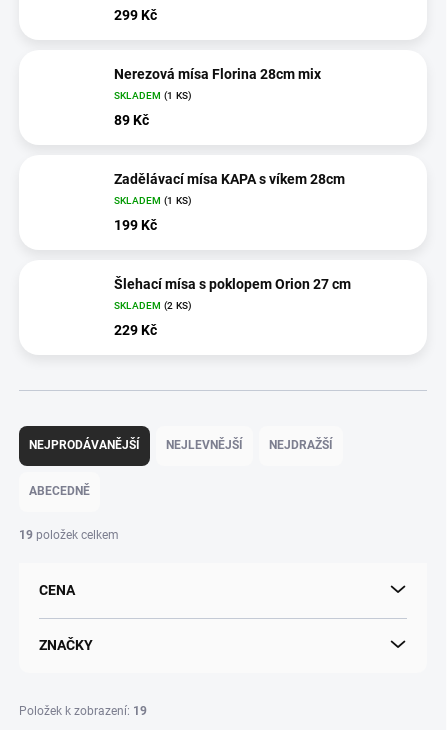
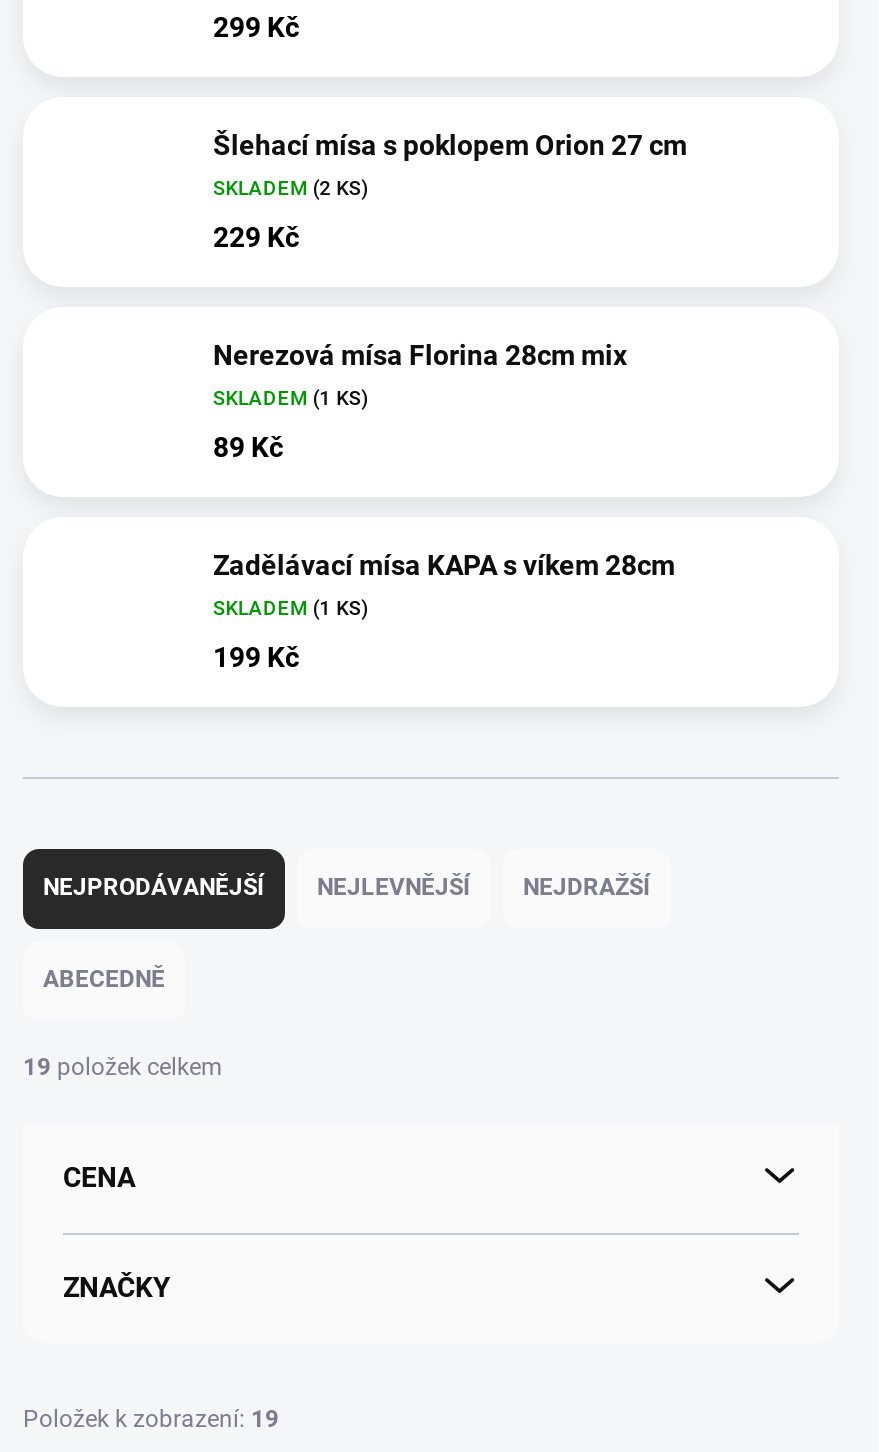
moved down: Nerezová mísa Florina 28cm mix | SKLADEM (1 KS) | 89 Kč | Zadělávací mísa KAPA s víkem 28cm | SKLADEM (1 KS) | 199 Kč

moved up: Šlehací mísa s poklopem Orion 27 cm | SKLADEM (2 KS) | 229 Kč
